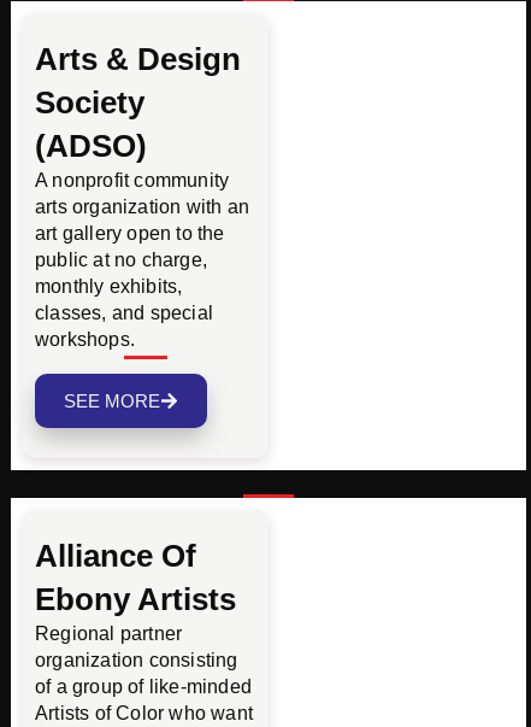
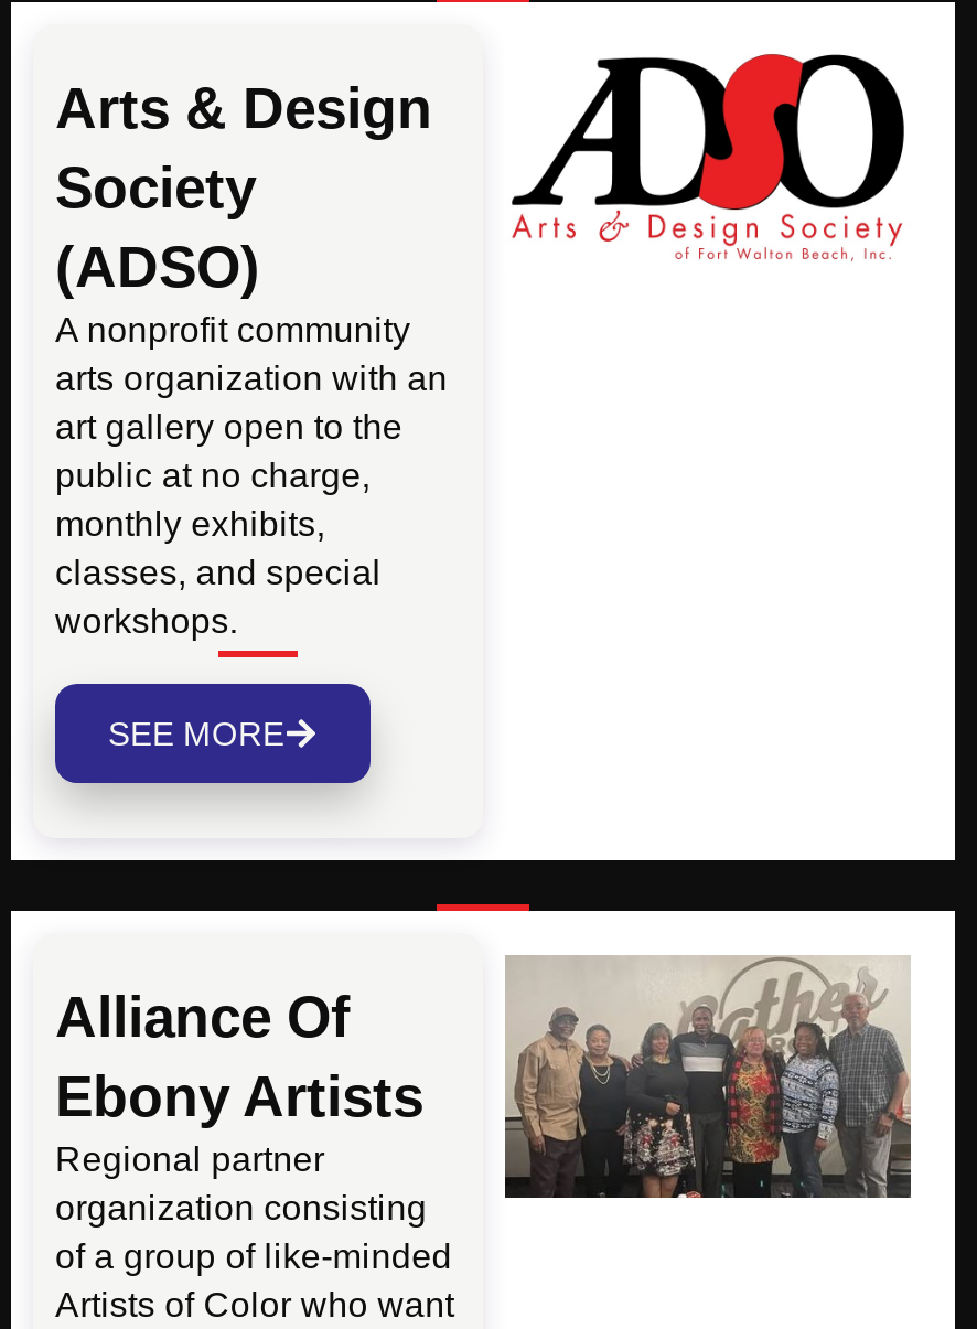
+ [image]

+ [image]
